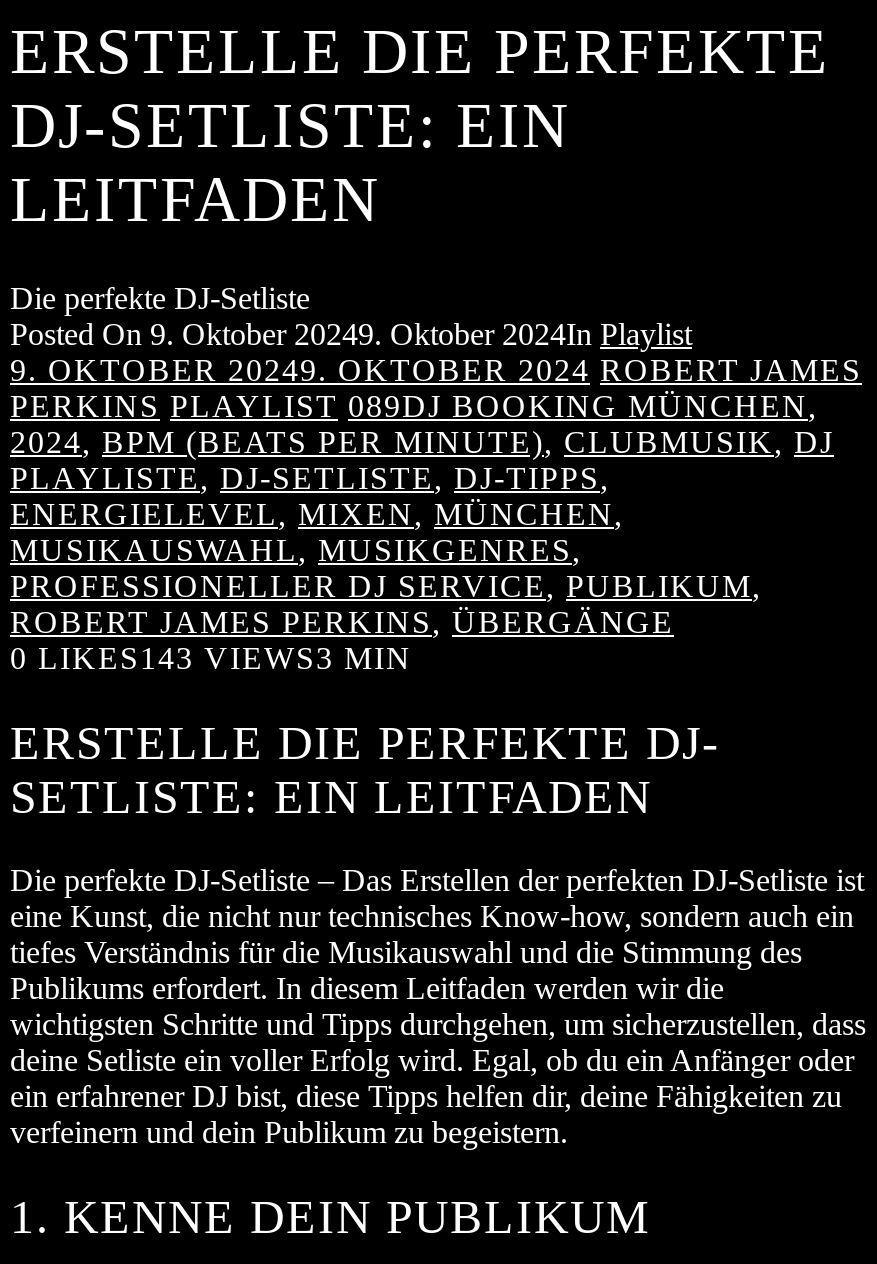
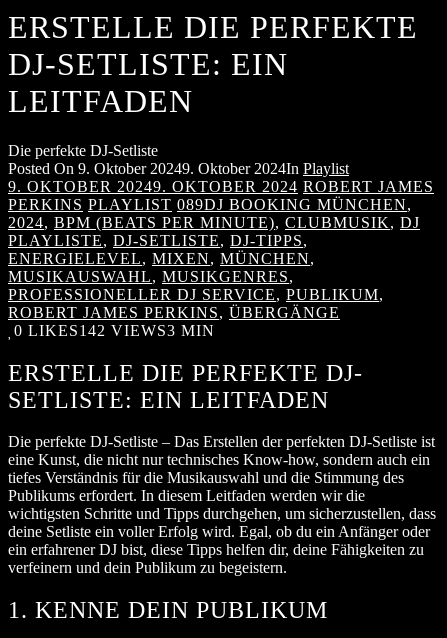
- 0 LIKES 143 VIEWS3 MIN
+ 0 LIKES 142 VIEWS3 MIN
